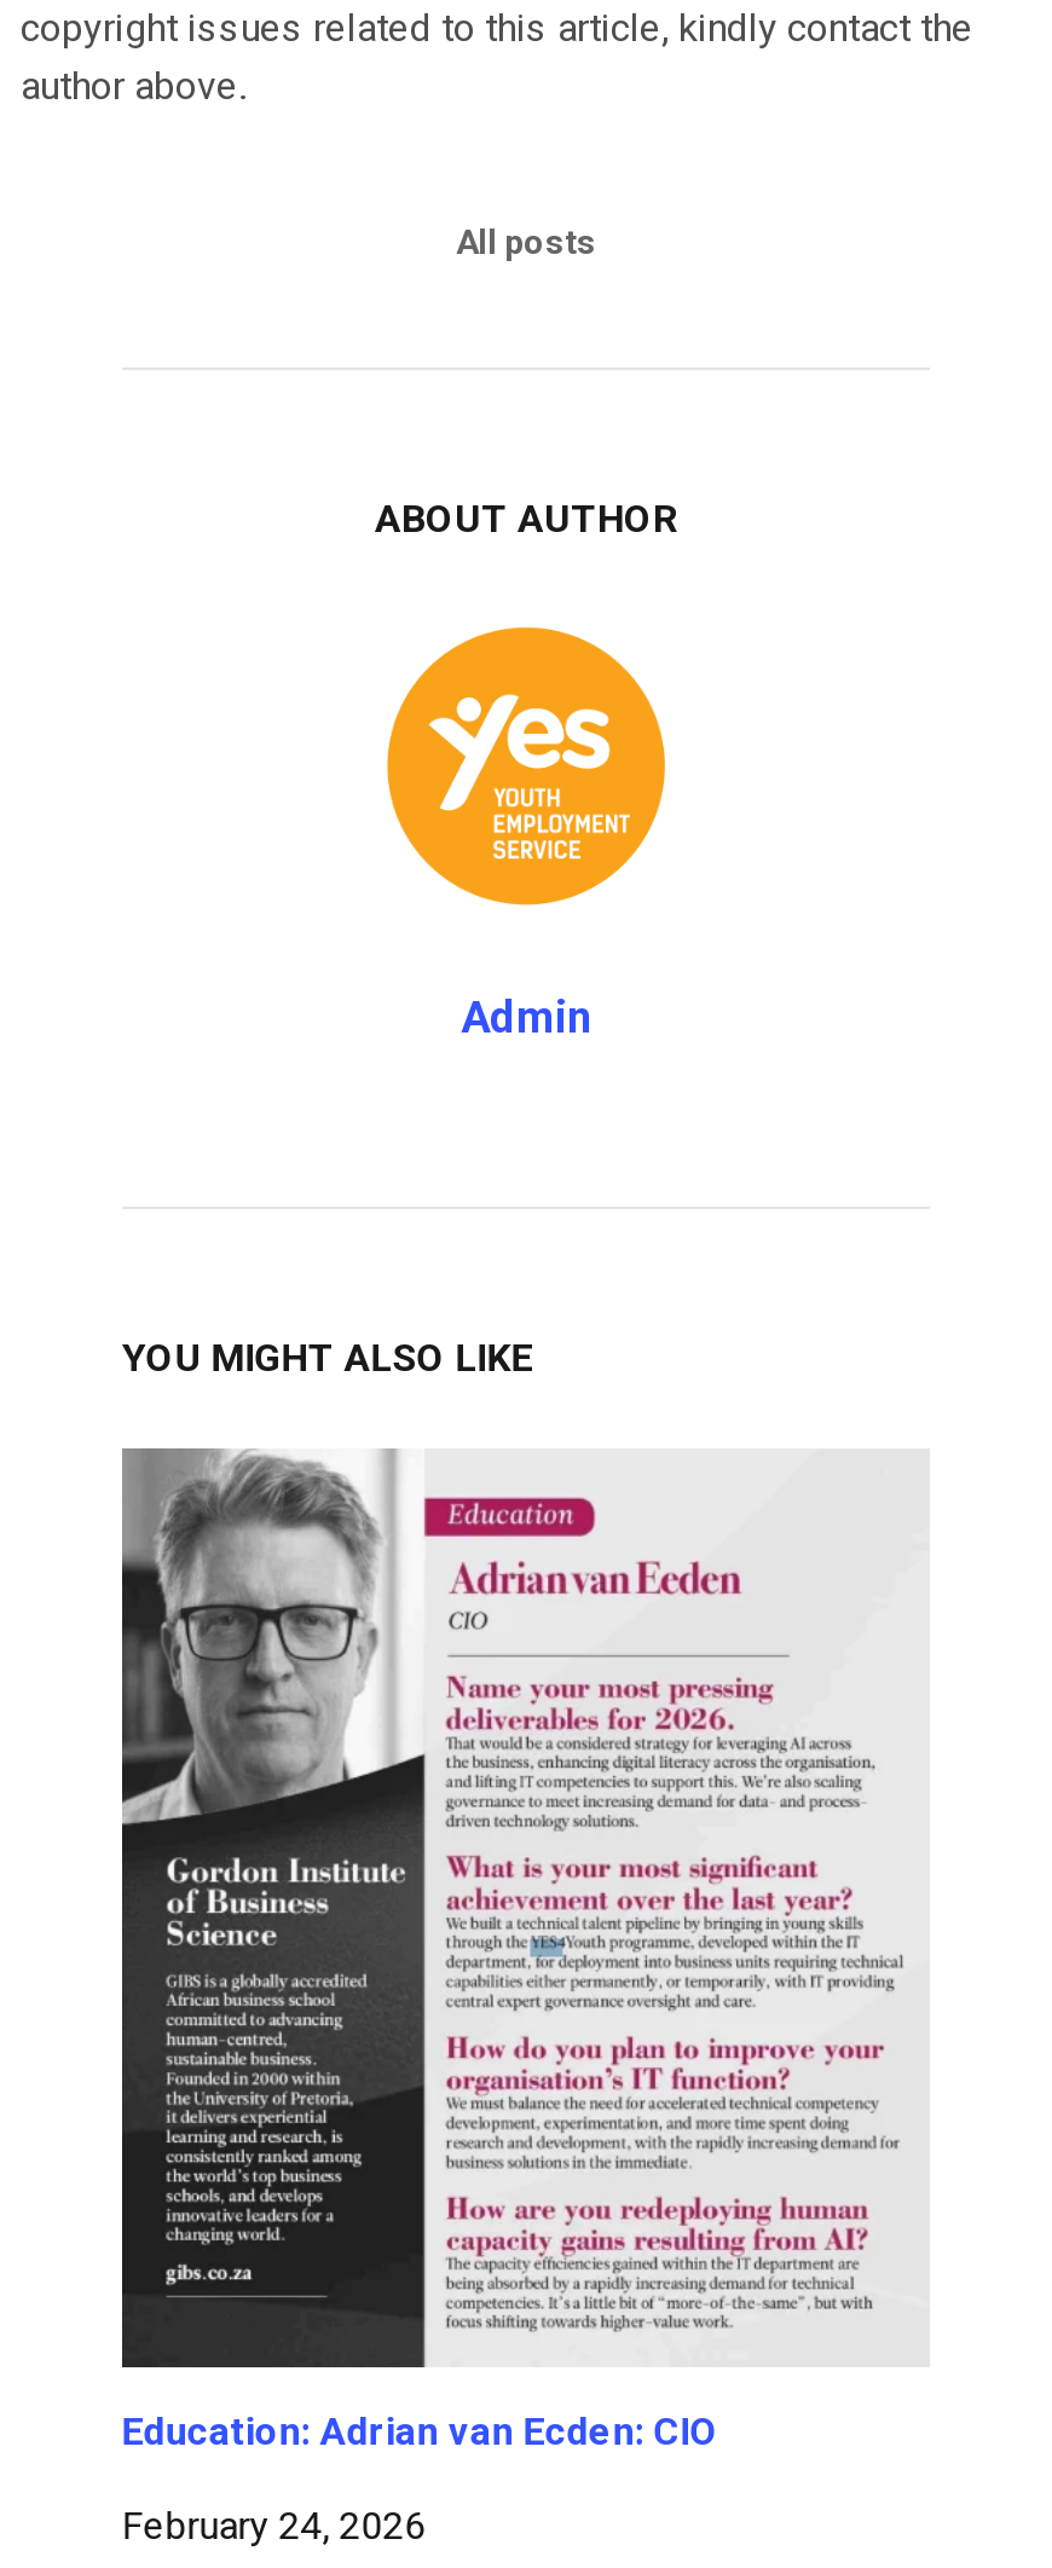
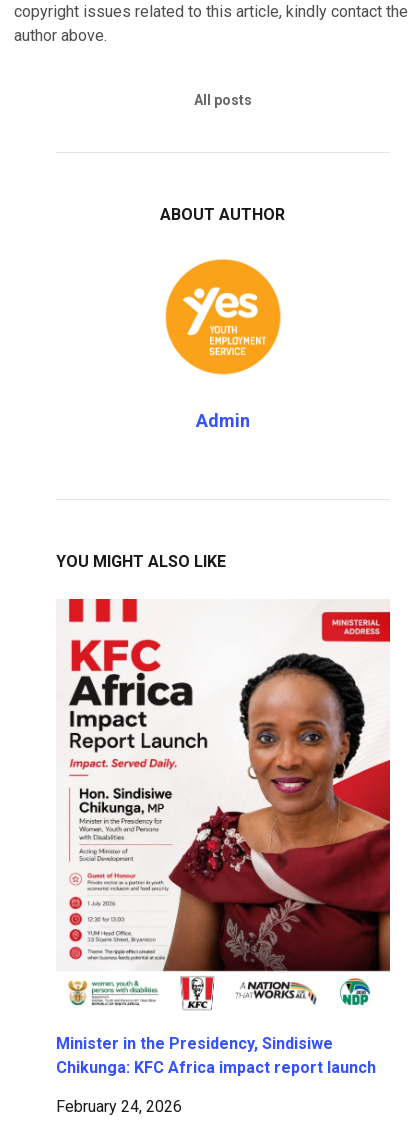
- [image]
- Education: Adrian van Ecden: CIO
+ [image]
+ Minister in the Presidency, Sindisiwe
+ Chikunga: KFC Africa impact report launch
